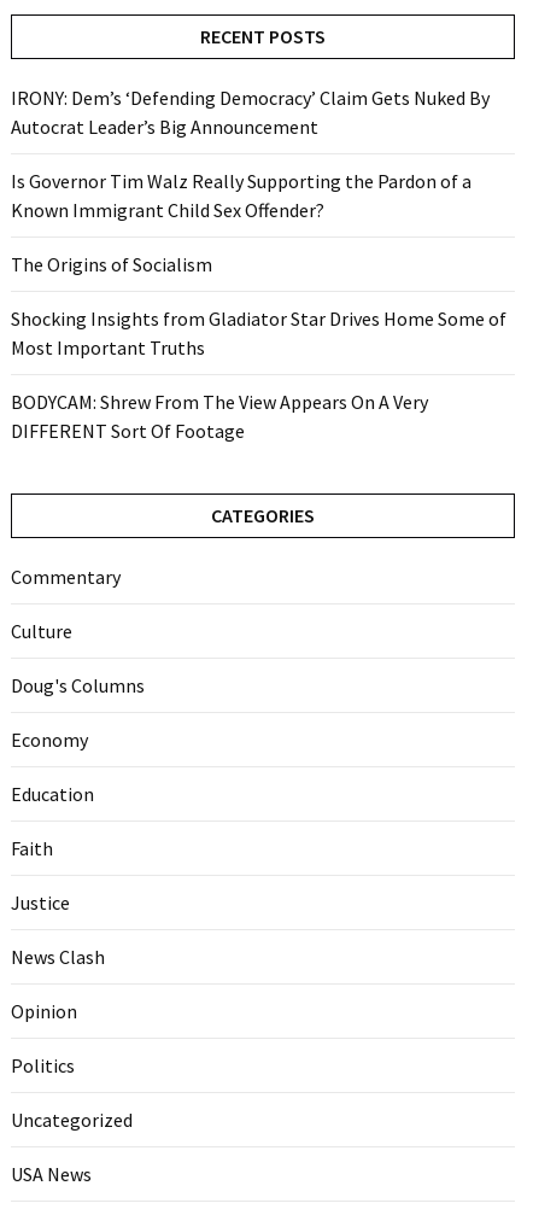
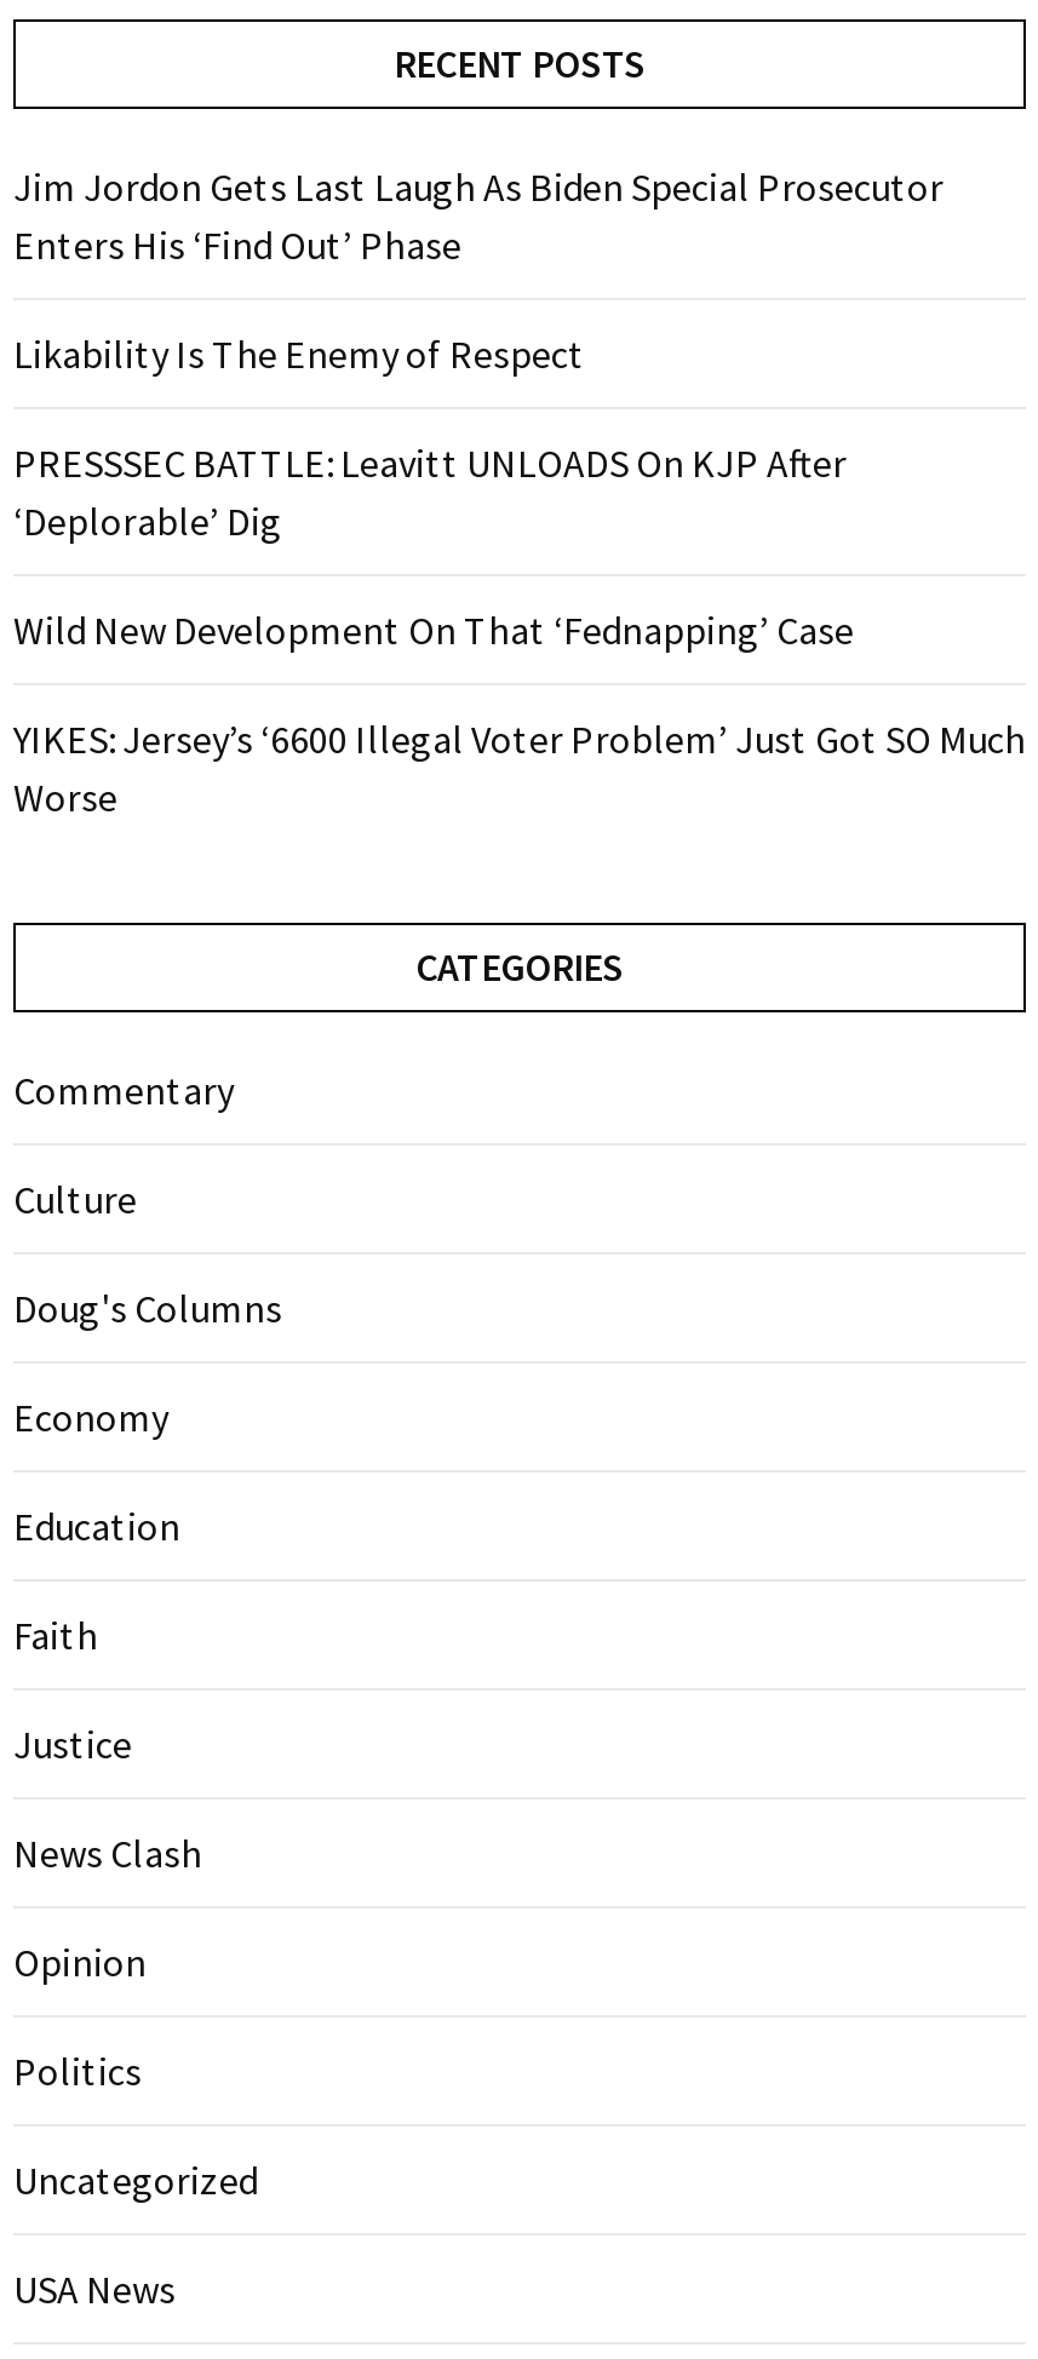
- IRONY: Dem’s ‘Defending Democracy’ Claim Gets Nuked By
- Autocrat Leader’s Big Announcement
+ Jim Jordon Gets Last Laugh As Biden Special Prosecutor
+ Enters His ‘Find Out’ Phase

- Is Governor Tim Walz Really Supporting the Pardon of a
- Known Immigrant Child Sex Offender?
+ Likability Is The Enemy of Respect

- The Origins of Socialism
+ PRESSSEC BATTLE: Leavitt UNLOADS On KJP After
+ ‘Deplorable’ Dig

- Shocking Insights from Gladiator Star Drives Home Some of
- Most Important Truths
+ Wild New Development On That ‘Fednapping’ Case

- BODYCAM: Shrew From The View Appears On A Very
- DIFFERENT Sort Of Footage
+ YIKES: Jersey’s ‘6600 Illegal Voter Problem’ Just Got SO Much
+ Worse
